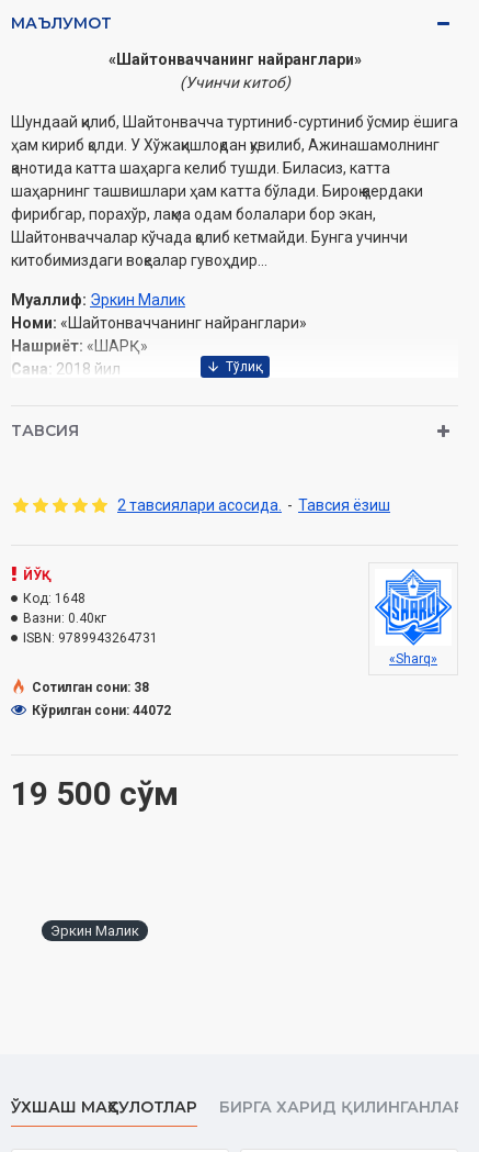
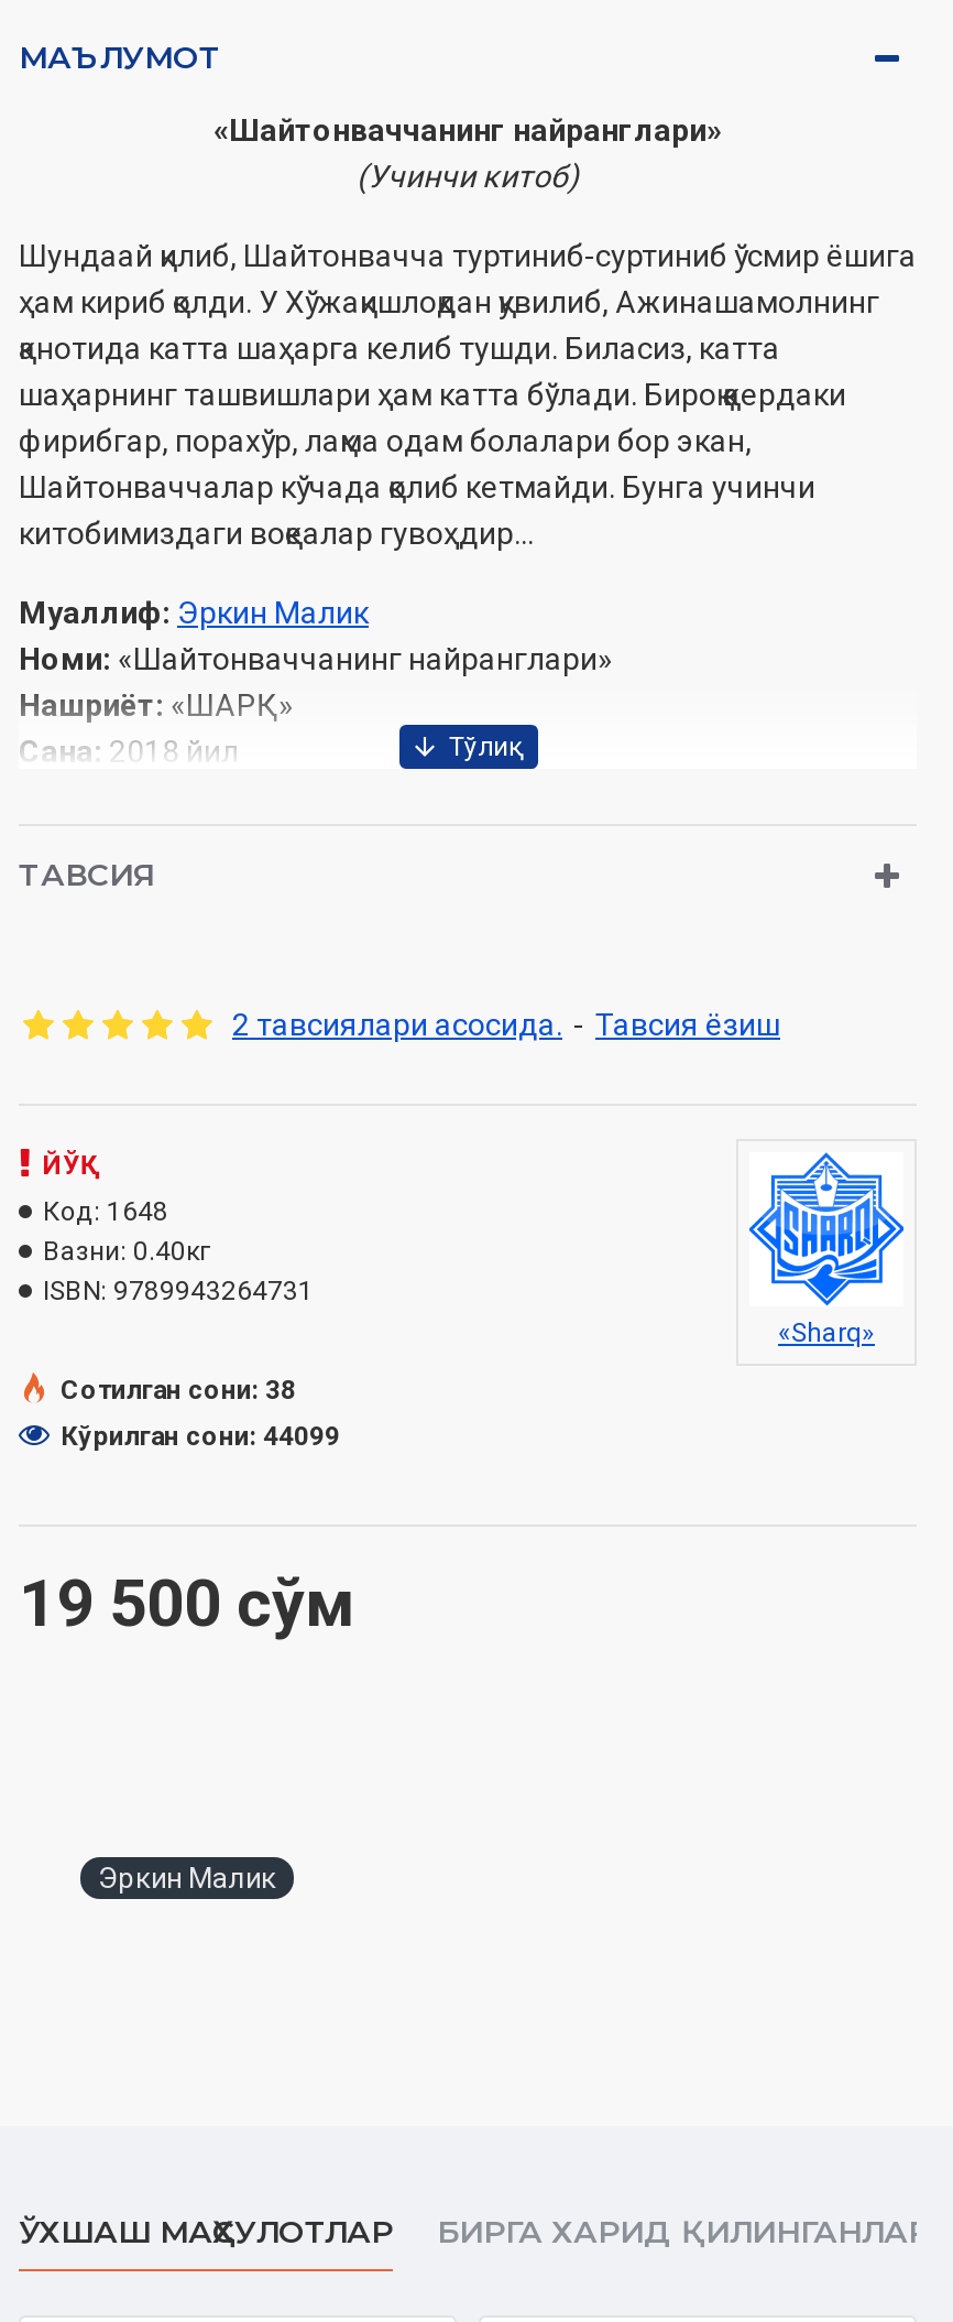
- Кўрилган сони: 44072
+ Кўрилган сони: 44099
